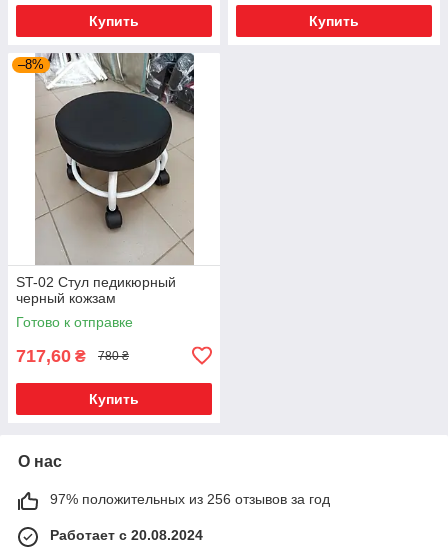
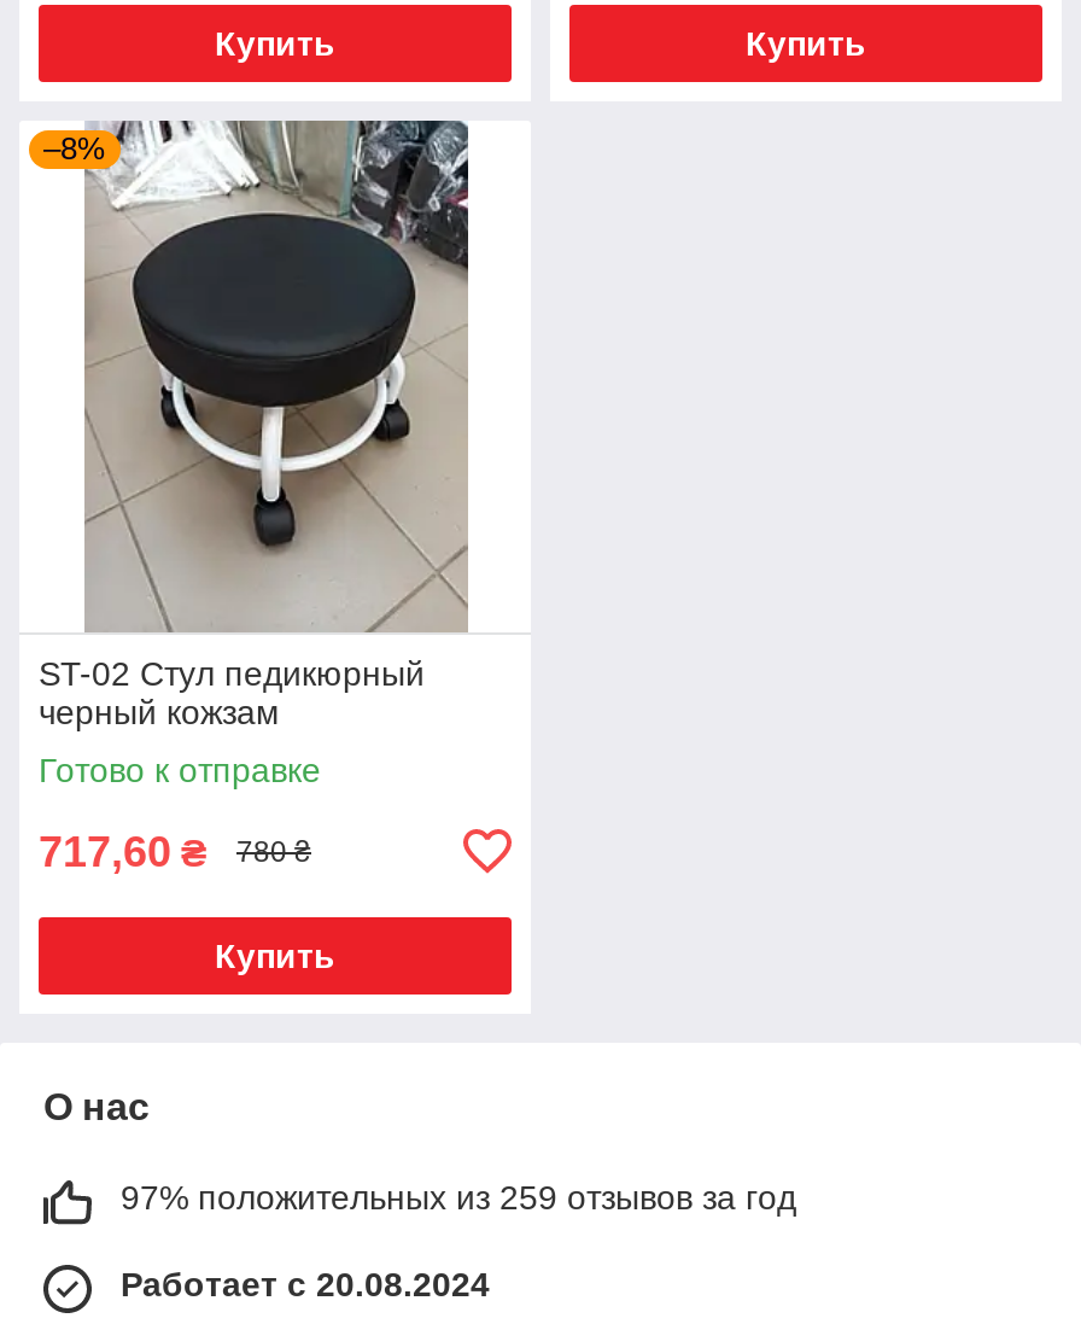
- 97% положительных из 256 отзывов за год
+ 97% положительных из 259 отзывов за год
